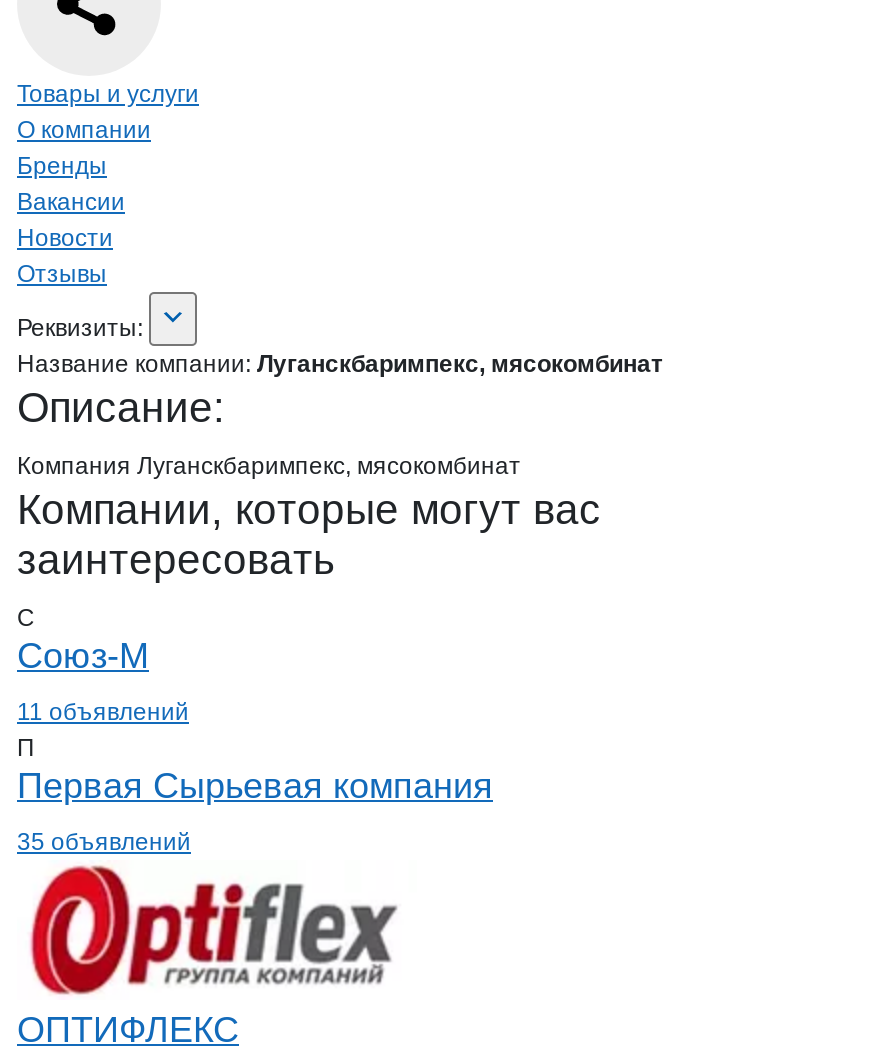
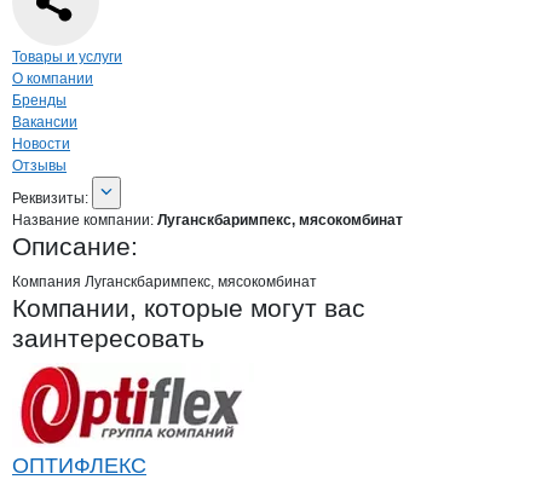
- С
- Союз-М
- 11 объявлений
- П
- Первая Сырьевая компания
- 35 объявлений
